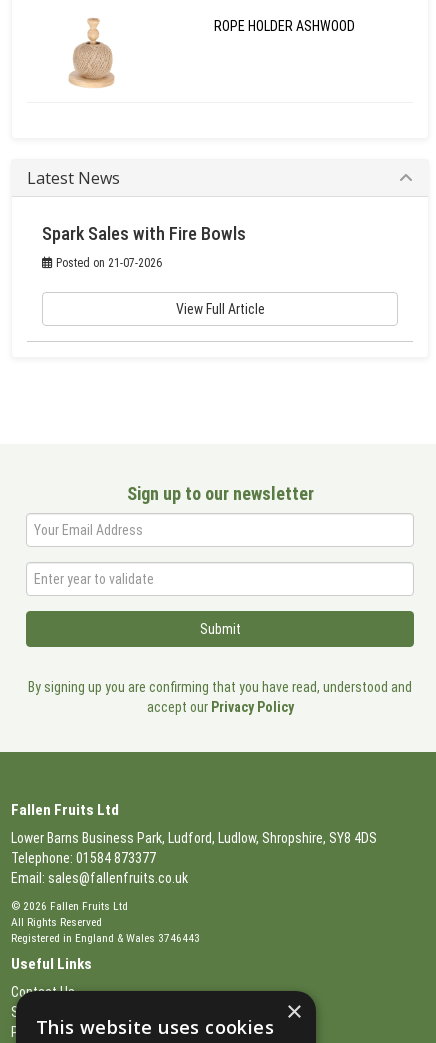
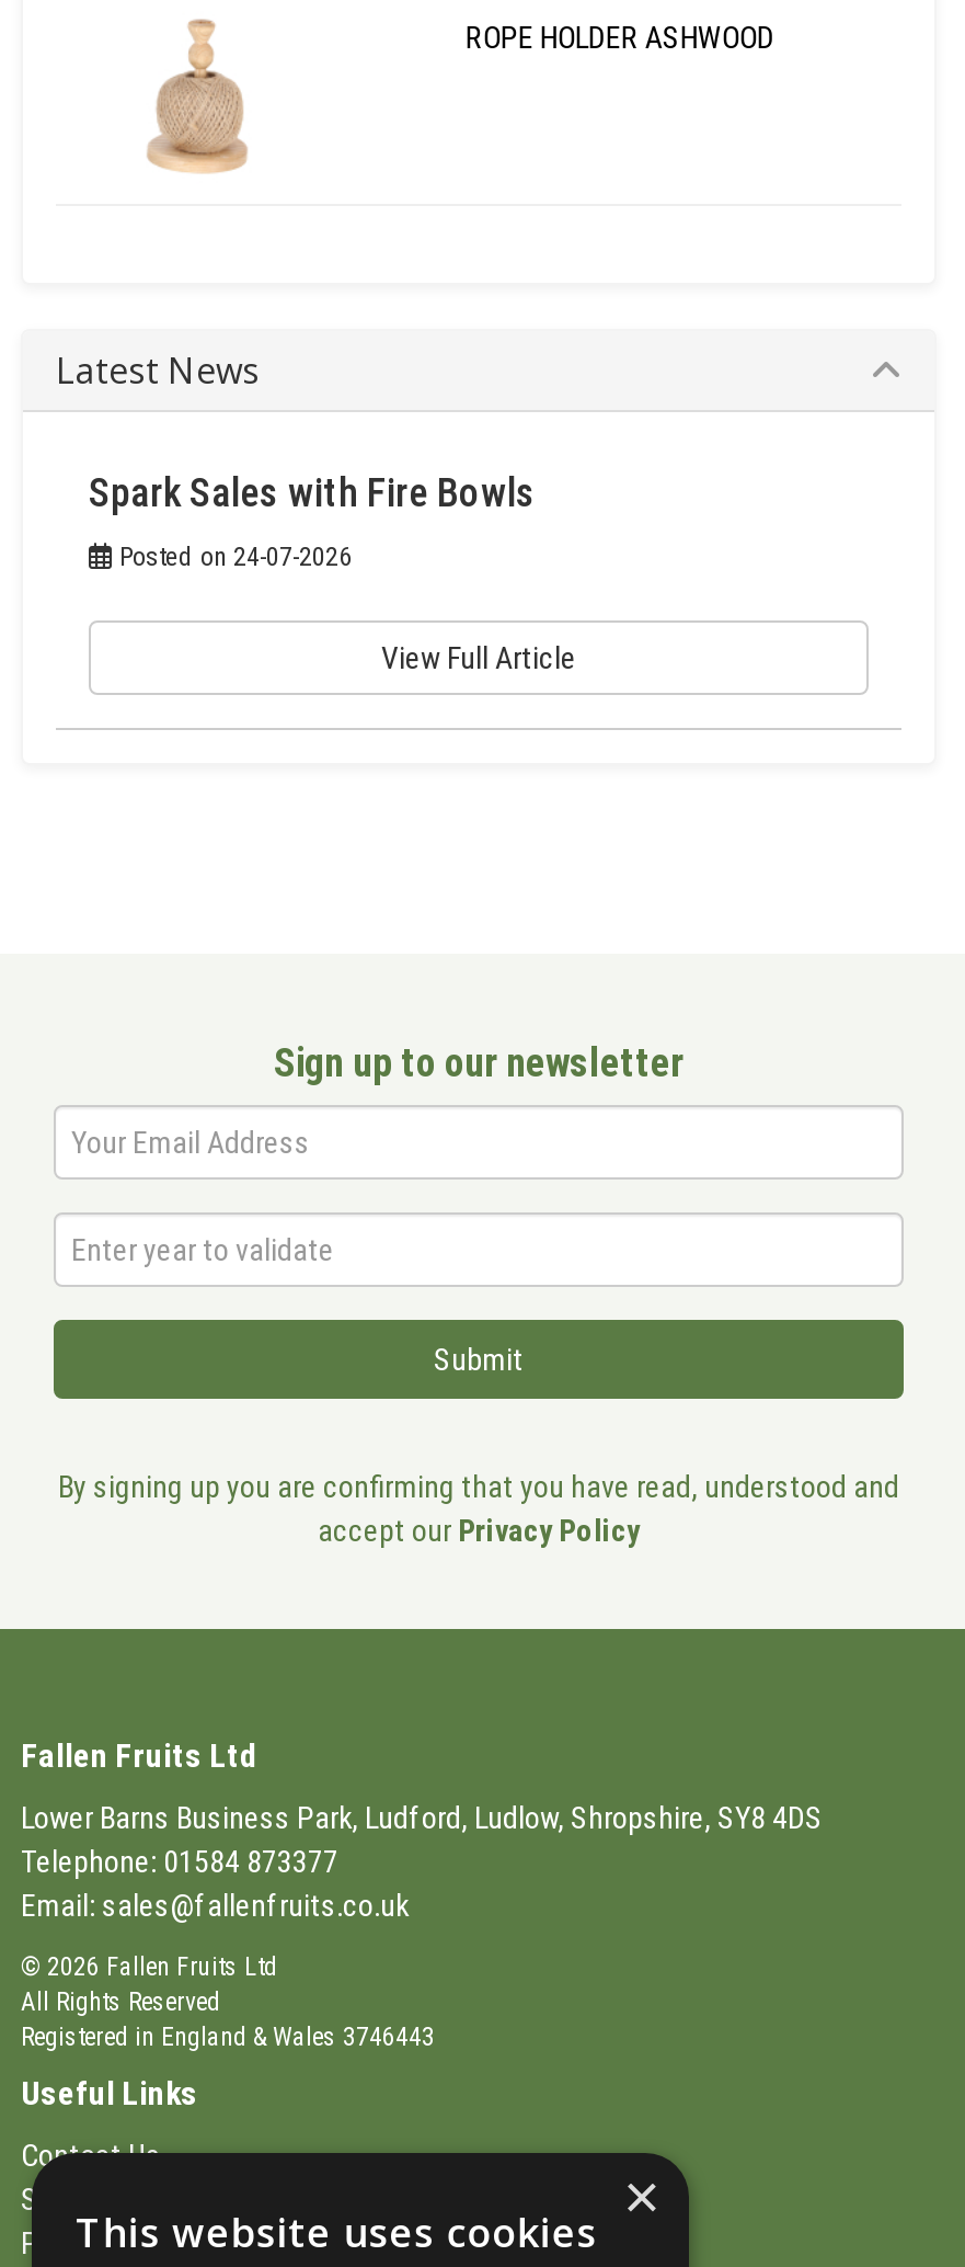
- Posted on 21-07-2026
+ Posted on 24-07-2026
